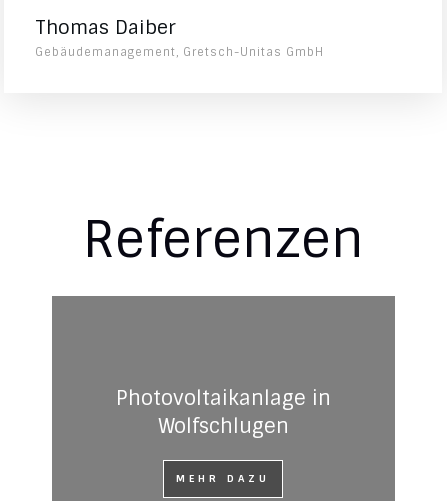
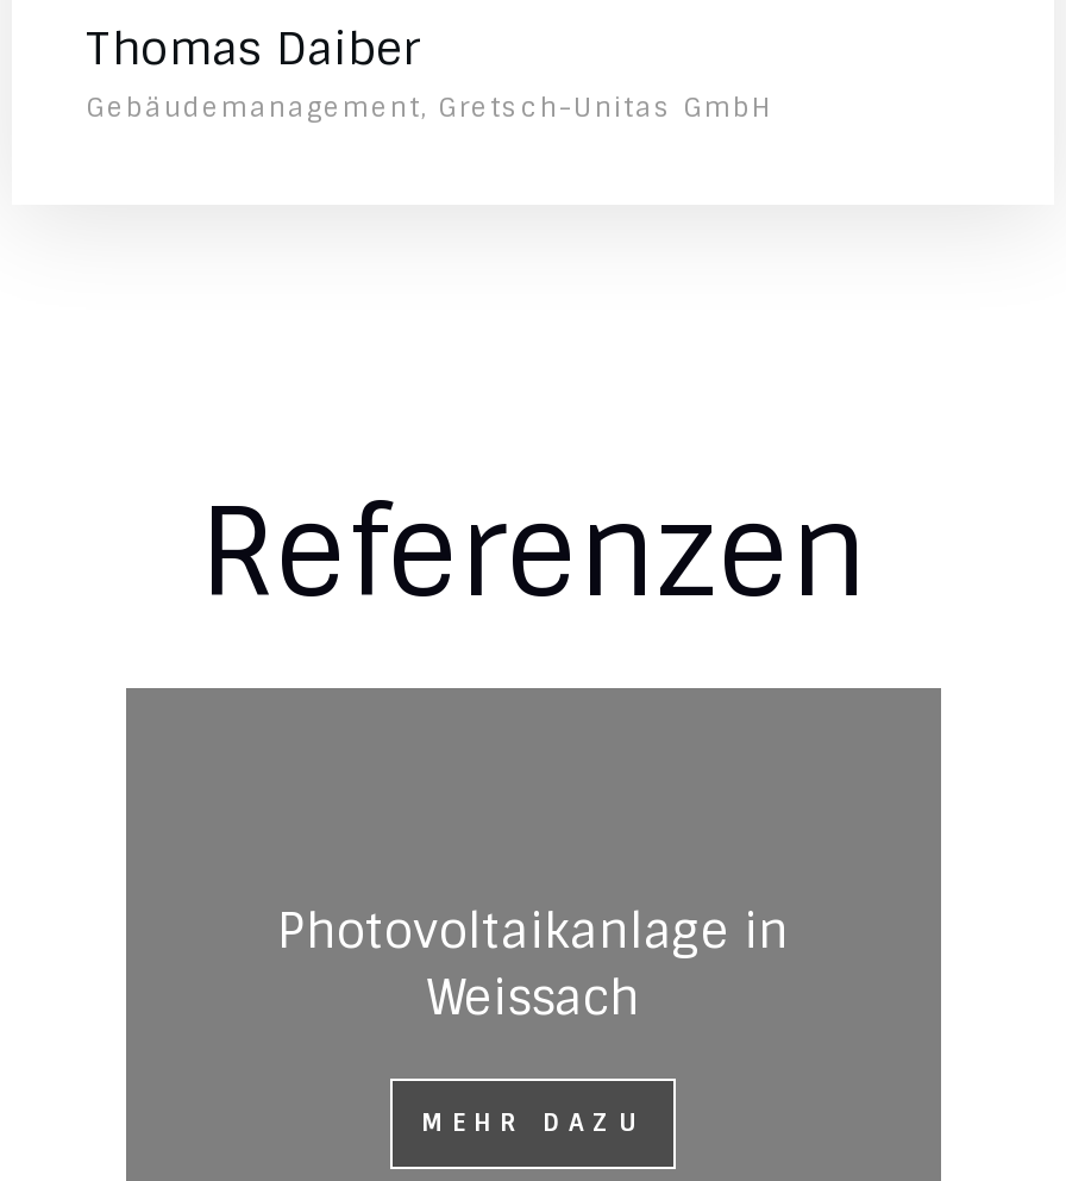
- Wolfschlugen
+ Weissach
